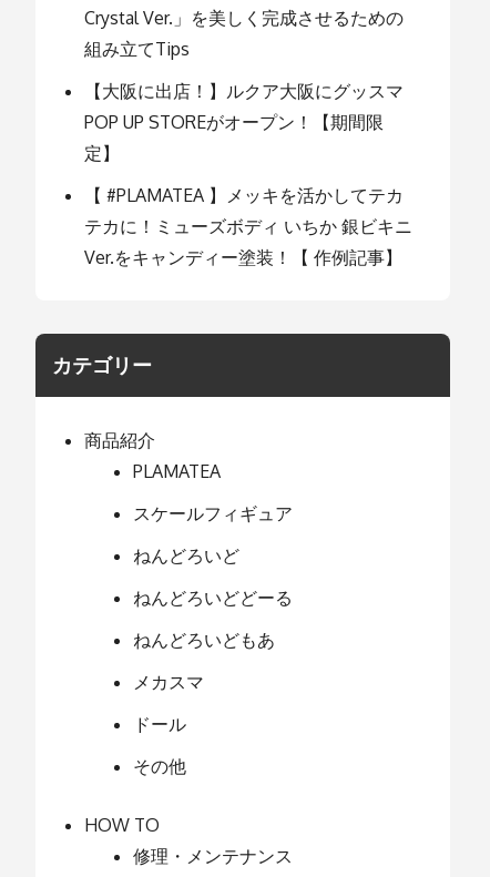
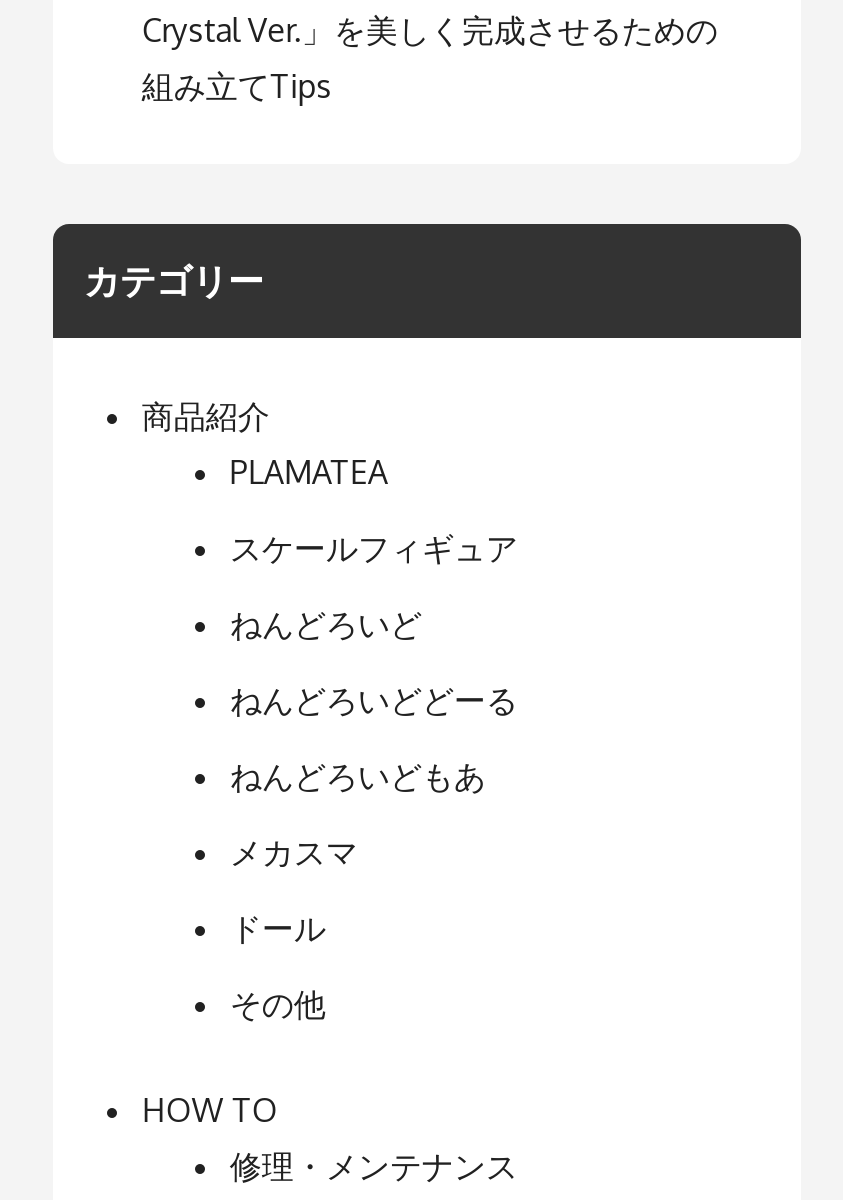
- 【大阪に出店！】ルクア大阪にグッスマ
- POP UP STOREがオープン！【期間限
- 定】
- 【 #PLAMATEA 】メッキを活かしてテカ
- テカに！ミューズボディ いちか 銀ビキニ
- Ver.をキャンディー塗装！【 作例記事】
